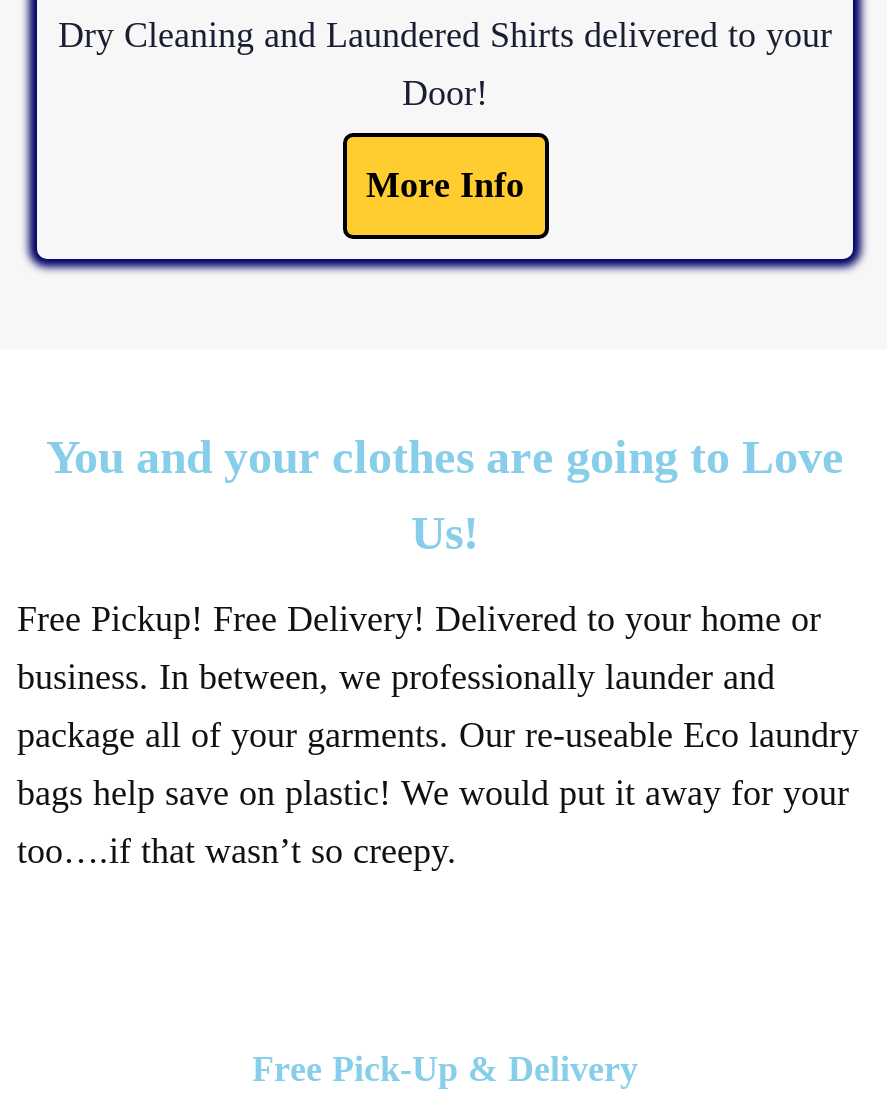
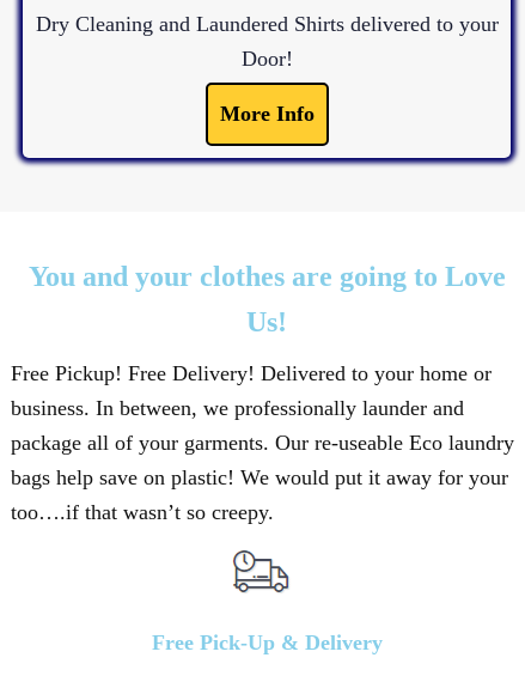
+ [image]
